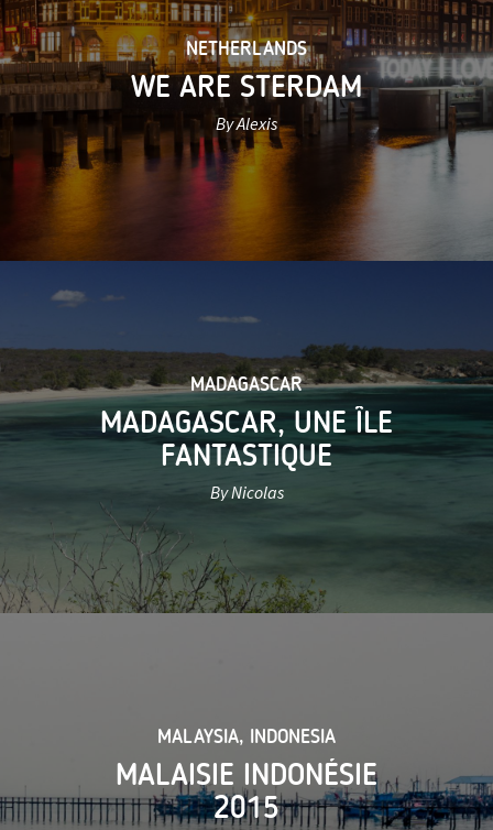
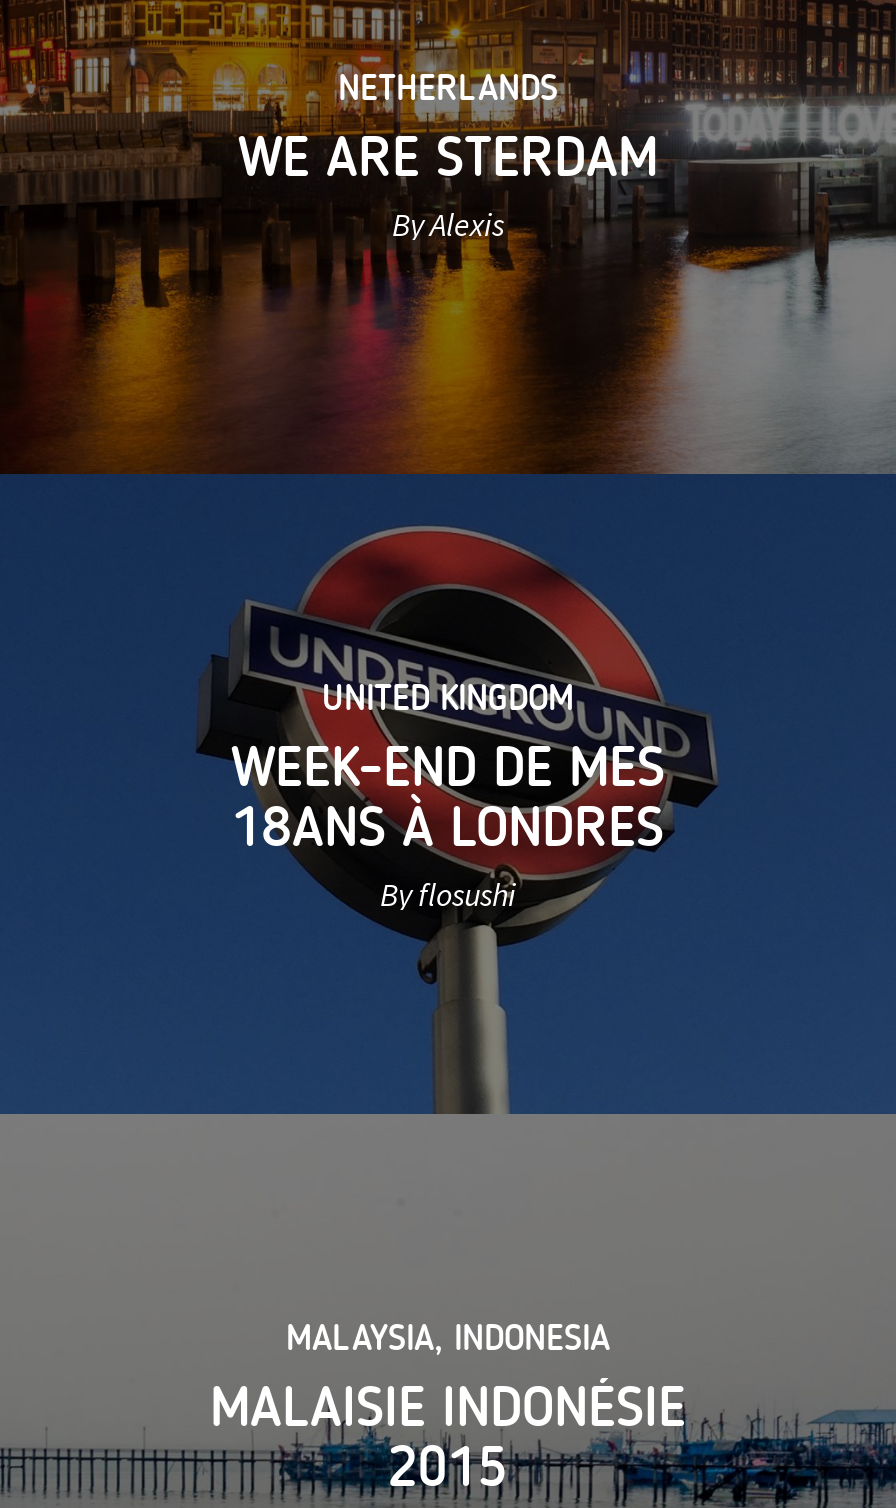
- [image]
- MADAGASCAR
- MADAGASCAR, UNE ÎLE
- FANTASTIQUE
- By Nicolas
+ [image]
+ UNITED KINGDOM
+ WEEK-END DE MES
+ 18ANS À LONDRES
+ By flosushi
